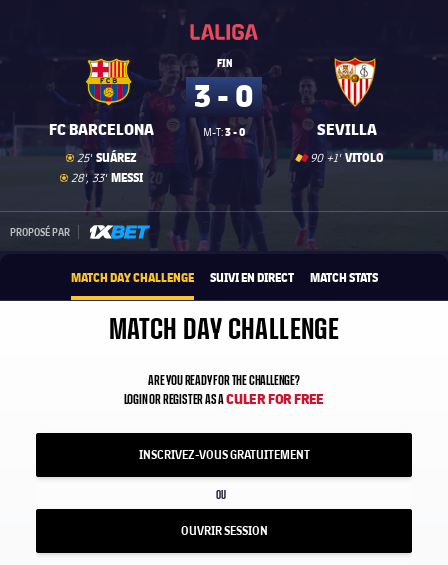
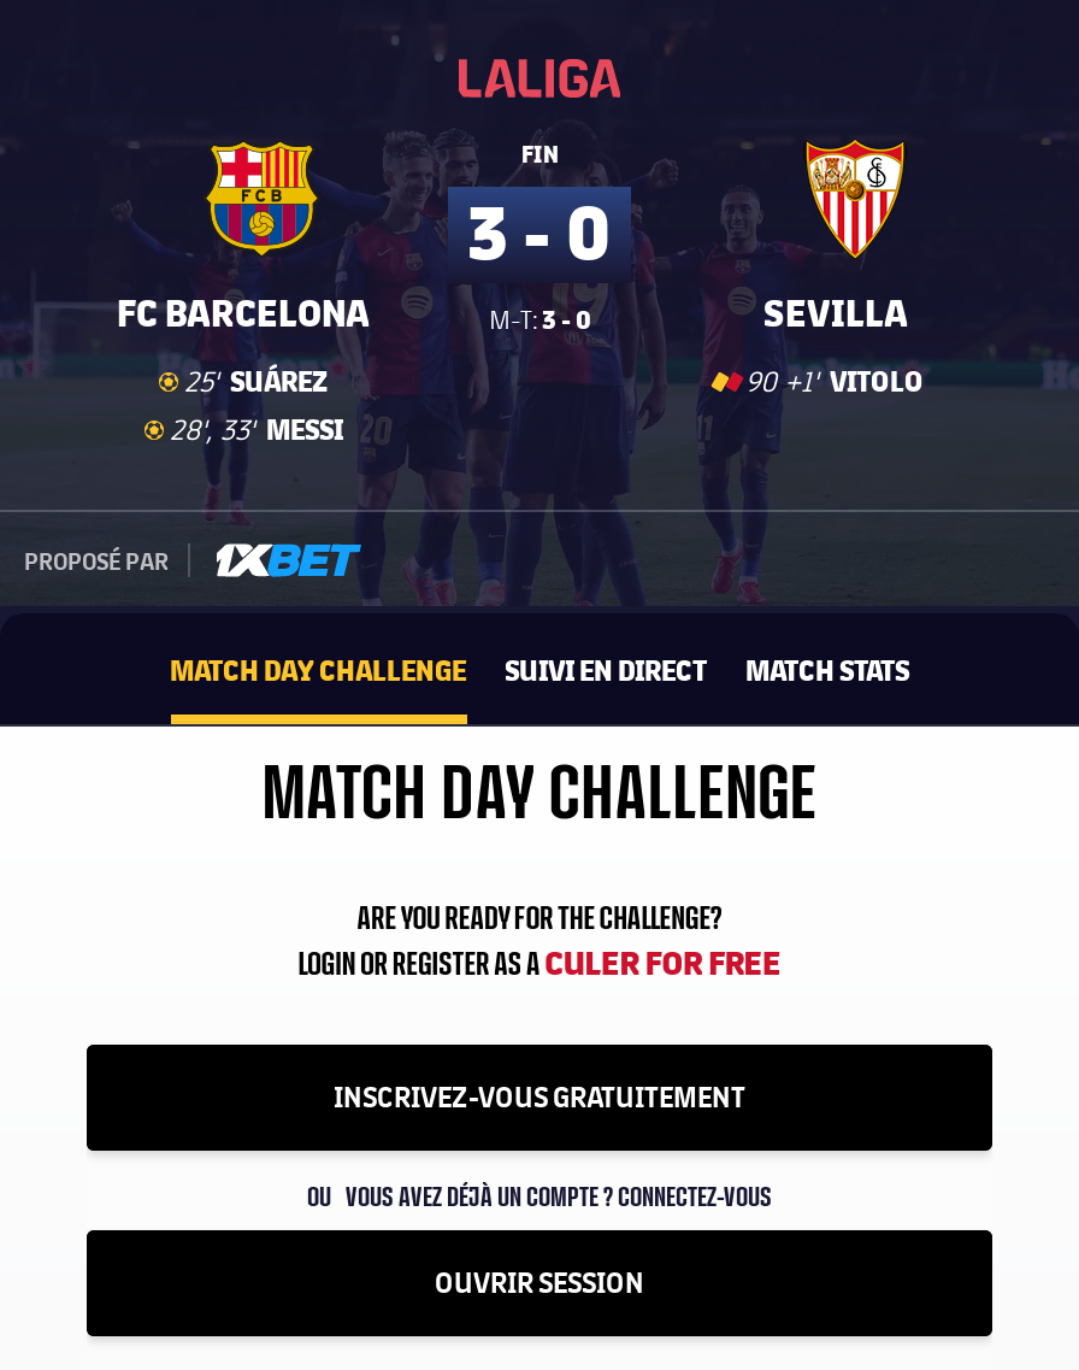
- OU
+ OU VOUS AVEZ DÉJÀ UN COMPTE ? CONNECTEZ-VOUS
